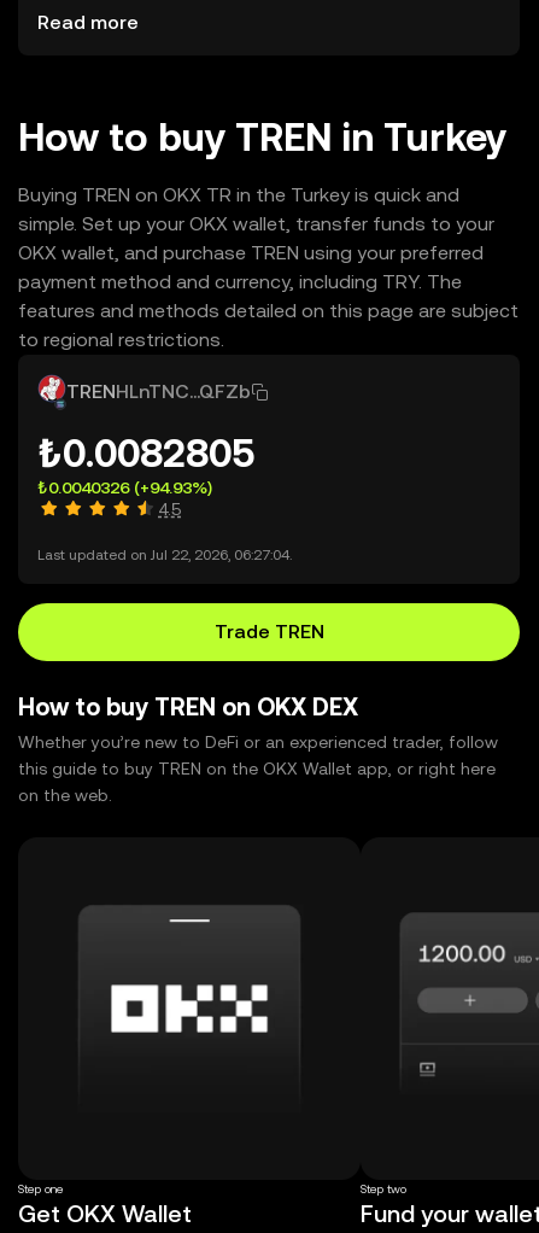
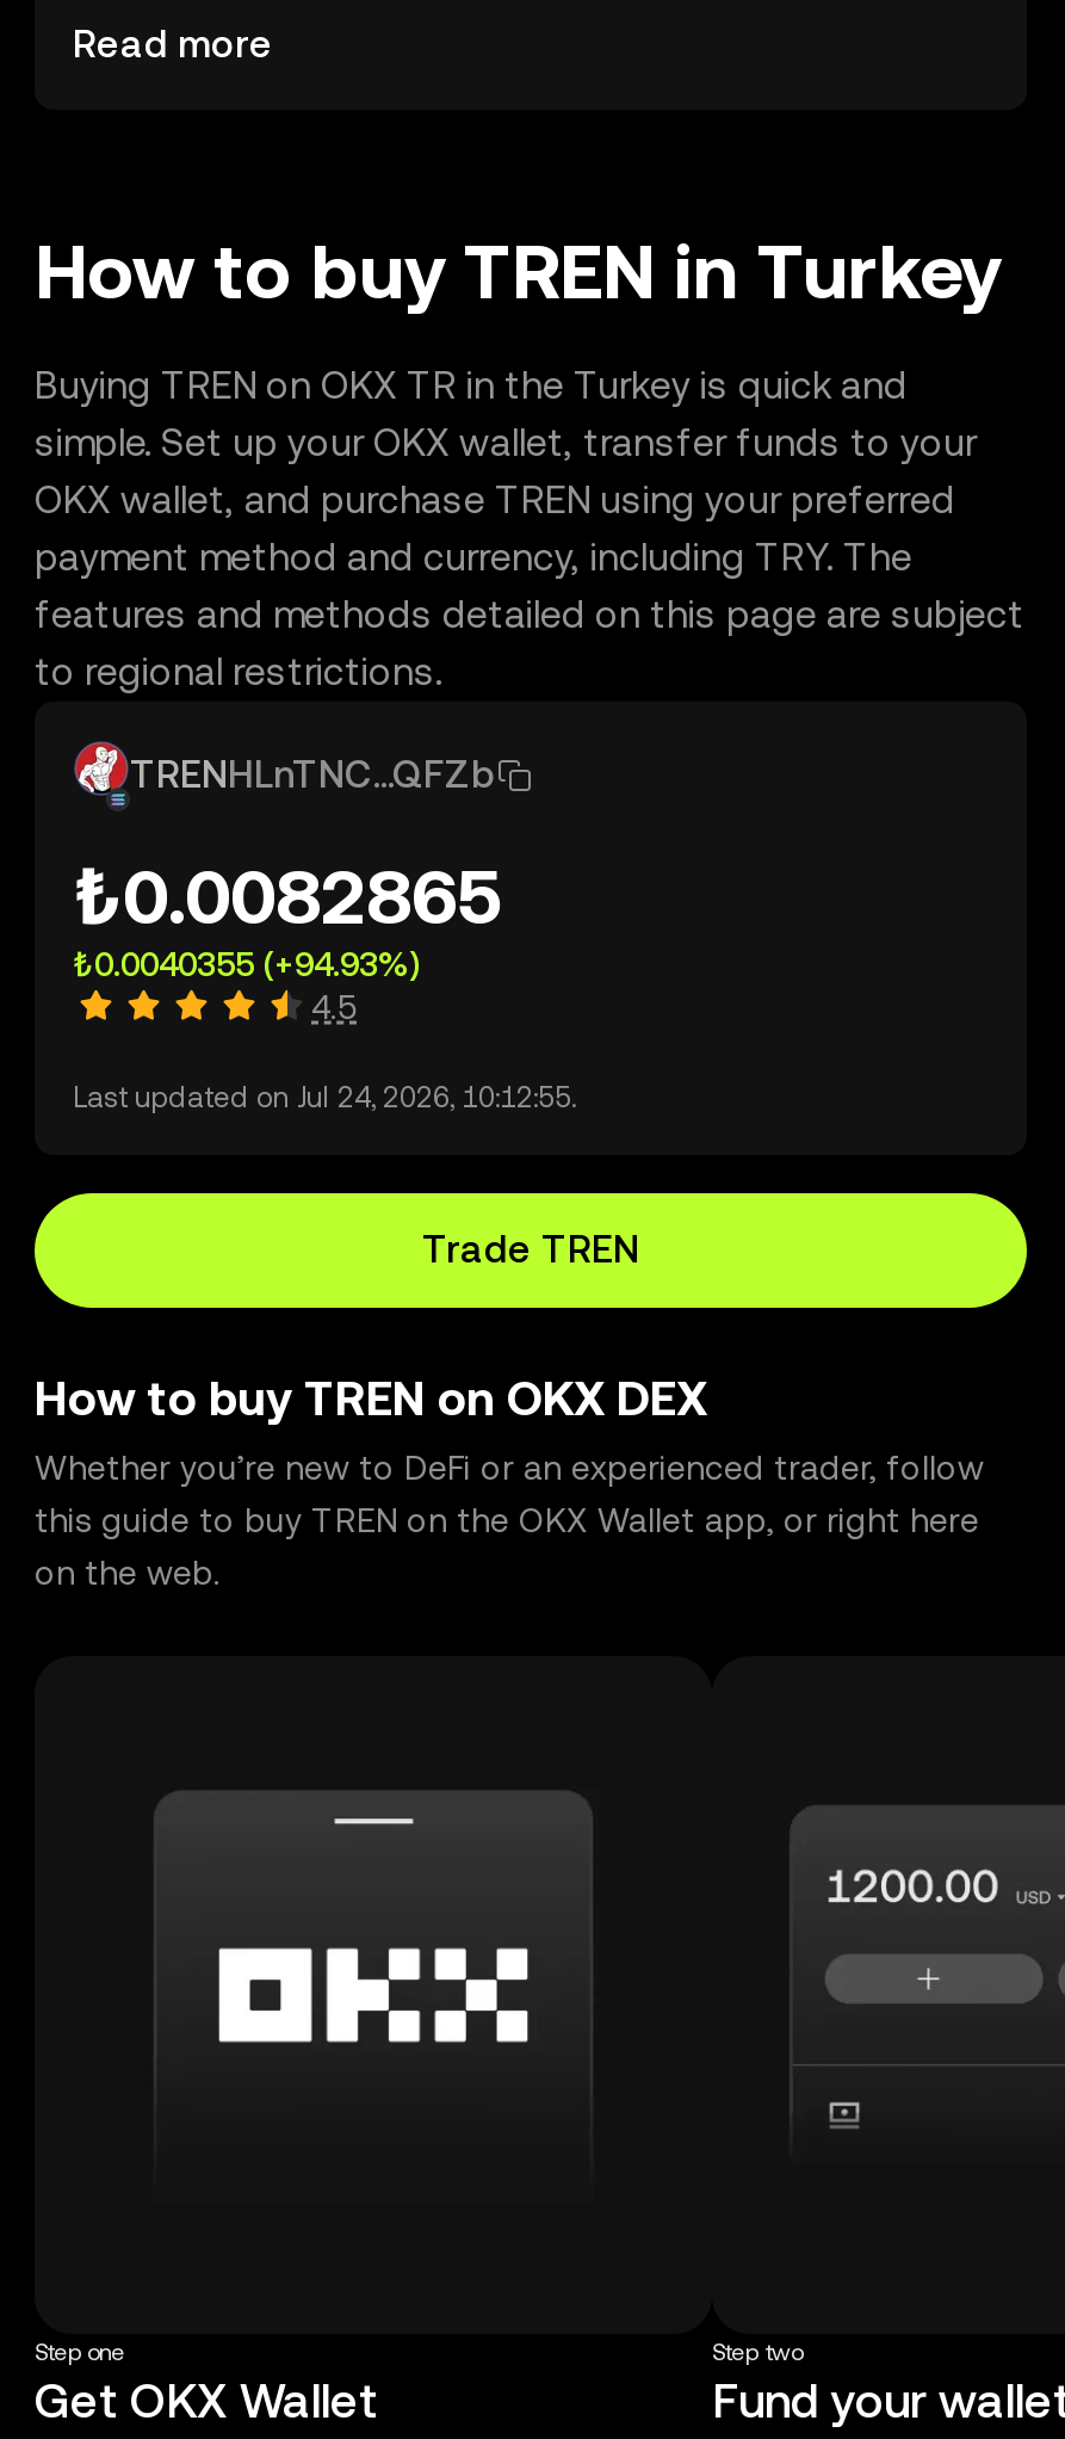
- ₺0.0082805
+ ₺0.0082865

- ₺0.0040326 (+94.93%)
+ ₺0.0040355 (+94.93%)

- Last updated on Jul 22, 2026, 06:27:04.
+ Last updated on Jul 24, 2026, 10:12:55.
